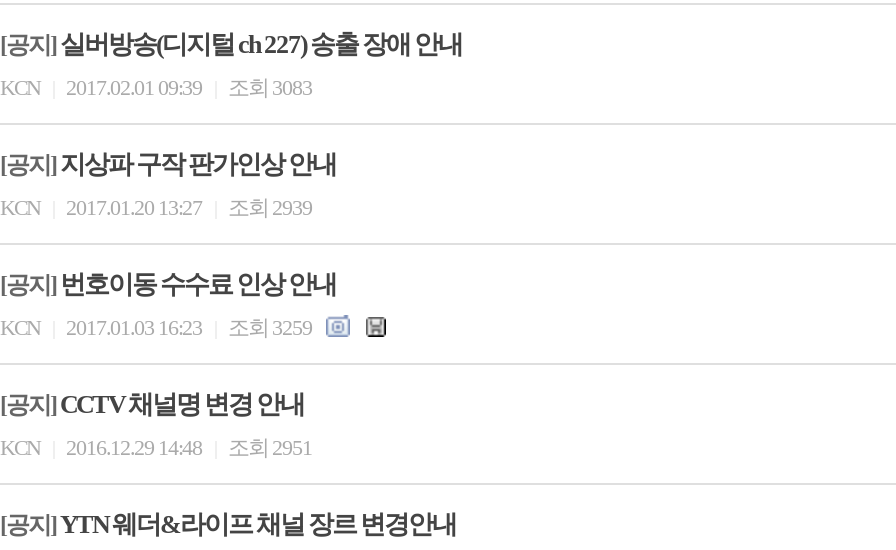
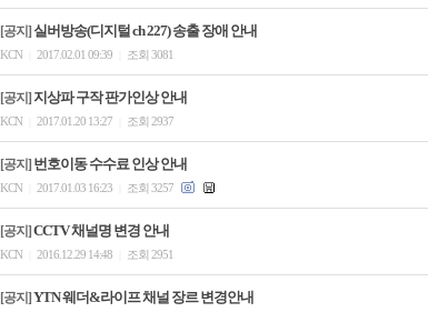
- KCN 2017.02.01 09:39 조회 3083
+ KCN 2017.02.01 09:39 조회 3081

- KCN 2017.01.20 13:27 조회 2939
+ KCN 2017.01.20 13:27 조회 2937

- KCN 2017.01.03 16:23 조회 3259
+ KCN 2017.01.03 16:23 조회 3257
